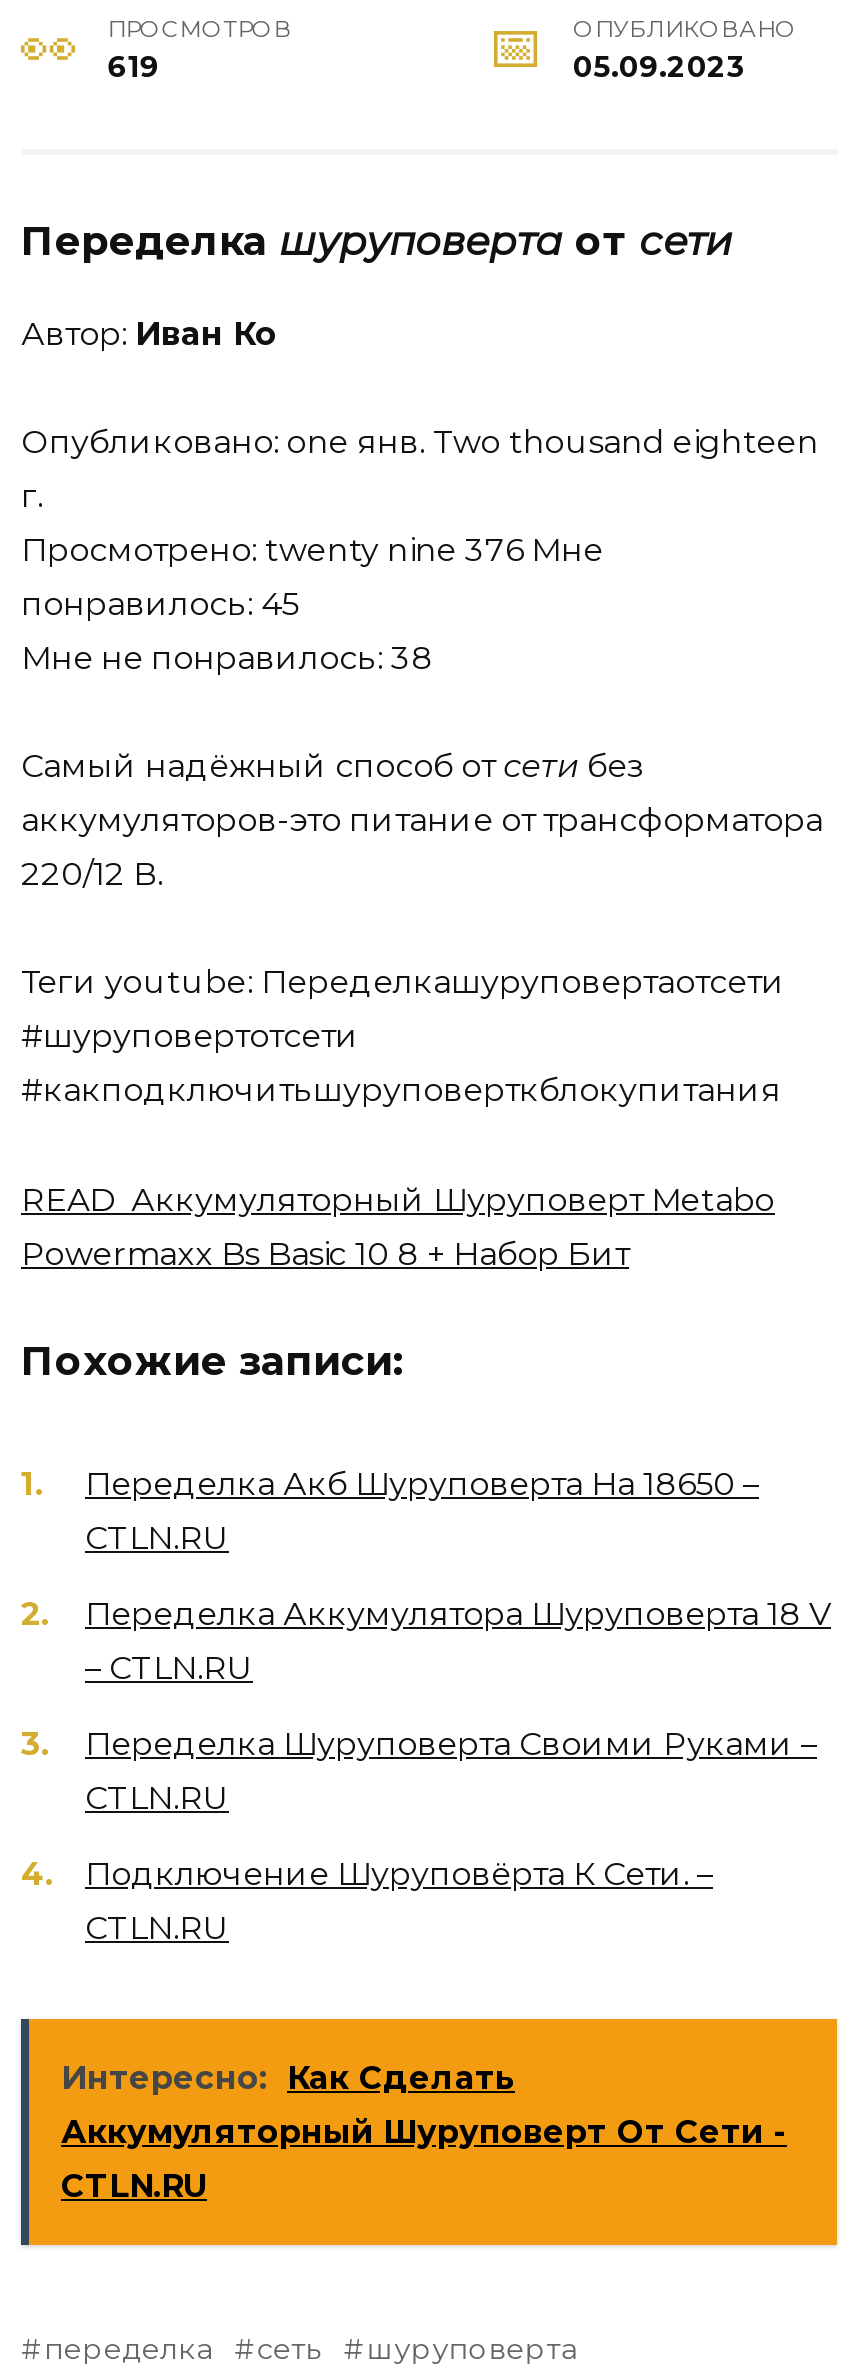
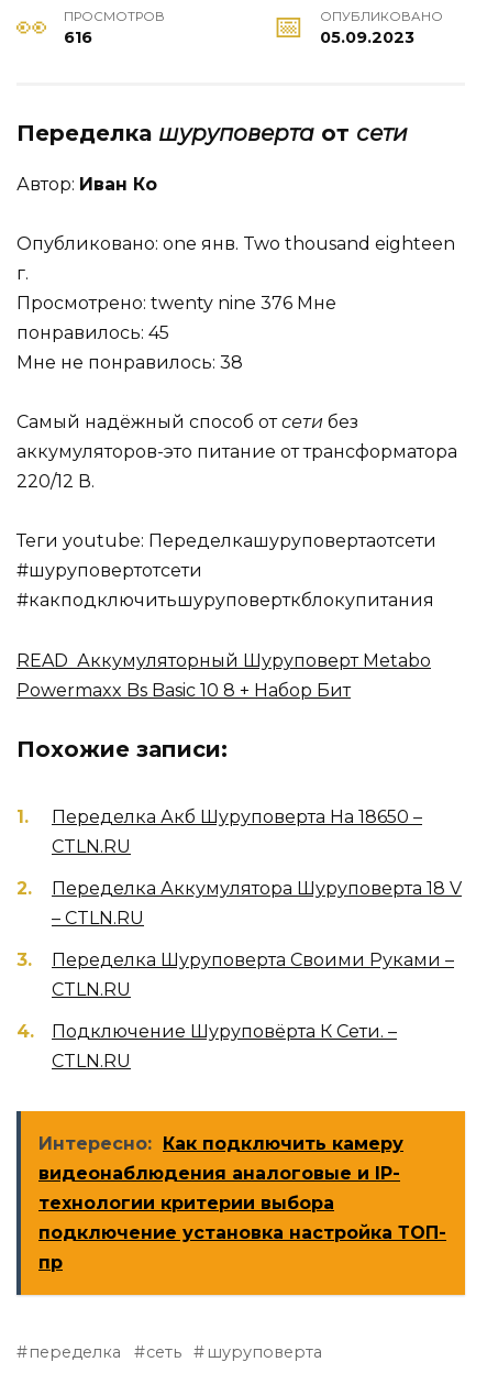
- 619
+ 616

- Интересно: Как Сделать
- Аккумуляторный Шуруповерт От Сети -
- CTLN.RU
+ Интересно: Как подключить камеру
+ видеонаблюдения аналоговые и IP-
+ технологии критерии выбора
+ подключение установка настройка ТОП-
+ пр
